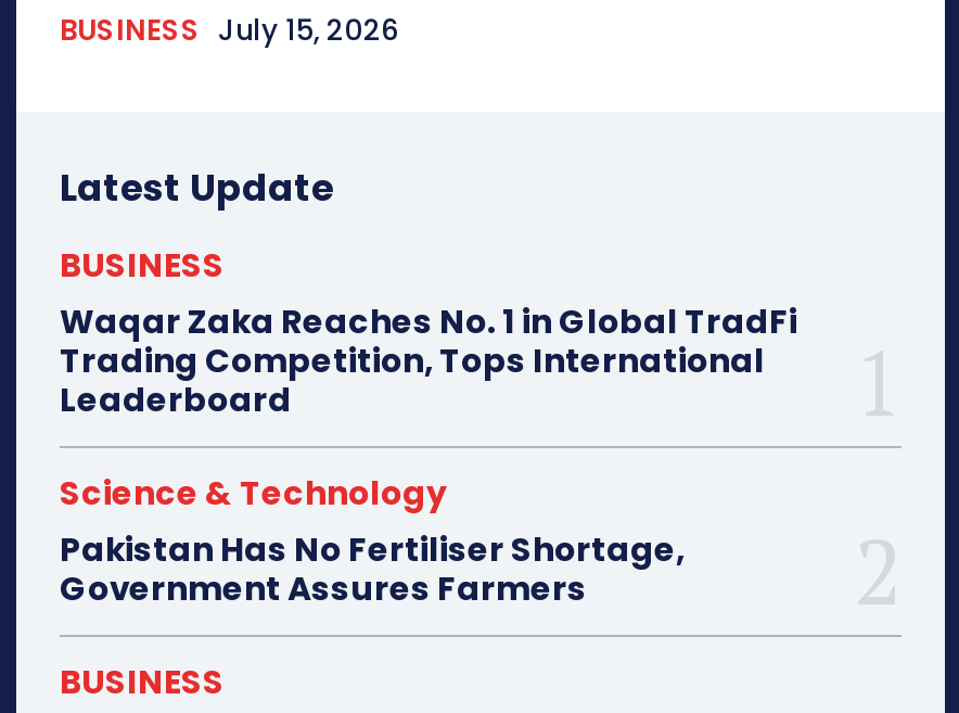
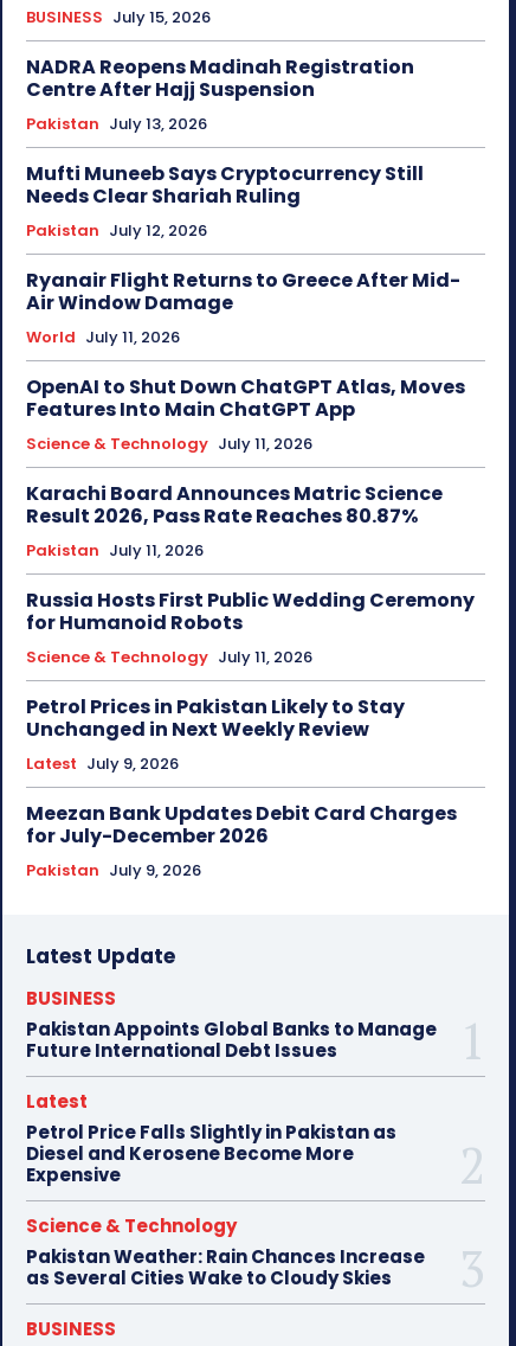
+ NADRA Reopens Madinah Registration
+ Centre After Hajj Suspension
+ Pakistan July 13, 2026
+ Mufti Muneeb Says Cryptocurrency Still
+ Needs Clear Shariah Ruling
+ Pakistan July 12, 2026
+ Ryanair Flight Returns to Greece After Mid-
+ Air Window Damage
+ World July 11, 2026
+ OpenAI to Shut Down ChatGPT Atlas, Moves
+ Features Into Main ChatGPT App
+ Science & Technology July 11, 2026
+ Karachi Board Announces Matric Science
+ Result 2026, Pass Rate Reaches 80.87%
+ Pakistan July 11, 2026
+ Russia Hosts First Public Wedding Ceremony
+ for Humanoid Robots
+ Science & Technology July 11, 2026
+ Petrol Prices in Pakistan Likely to Stay
+ Unchanged in Next Weekly Review
+ Latest July 9, 2026
+ Meezan Bank Updates Debit Card Charges
+ for July-December 2026
+ Pakistan July 9, 2026

- Waqar Zaka Reaches No. 1 in Global TradFi
- Trading Competition, Tops International
- Leaderboard
+ Pakistan Appoints Global Banks to Manage
+ Future International Debt Issues
+ Latest
+ Petrol Price Falls Slightly in Pakistan as
+ Diesel and Kerosene Become More
+ Expensive

- Pakistan Has No Fertiliser Shortage,
- Government Assures Farmers
+ Pakistan Weather: Rain Chances Increase
+ as Several Cities Wake to Cloudy Skies
